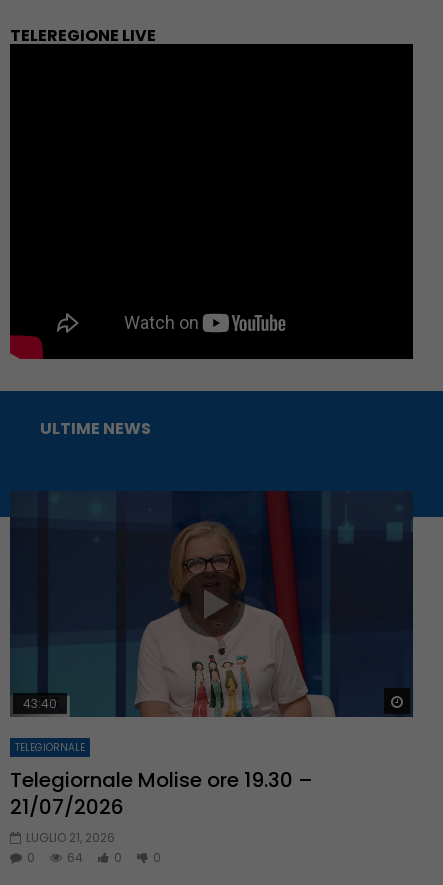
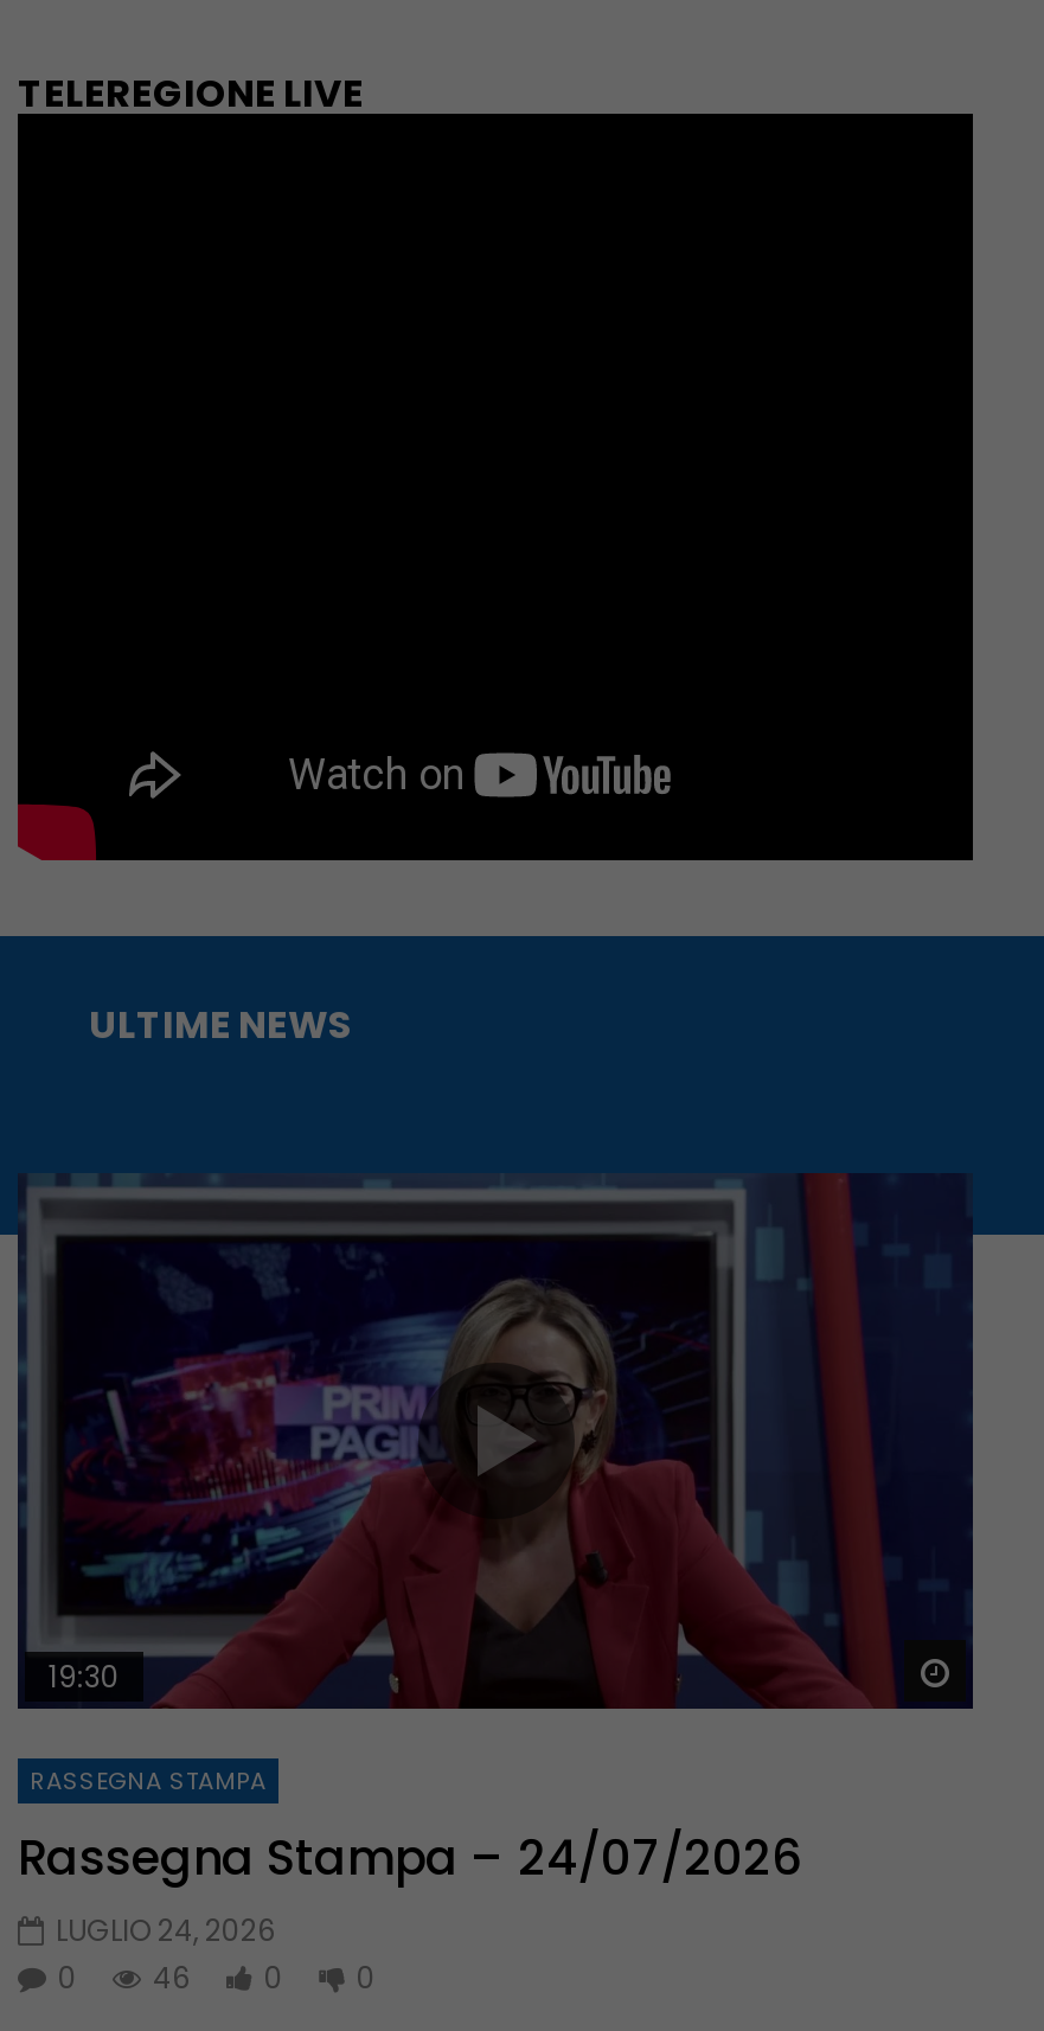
- [image]
- 43:40
+ [image]
+ 19:30

- TELEGIORNALE
- Telegiornale Molise ore 19.30 –
- 21/07/2026
- LUGLIO 21, 2026
+ RASSEGNA STAMPA
+ Rassegna Stampa – 24/07/2026
+ LUGLIO 24, 2026

- 0 64 0 0
+ 0 46 0 0
